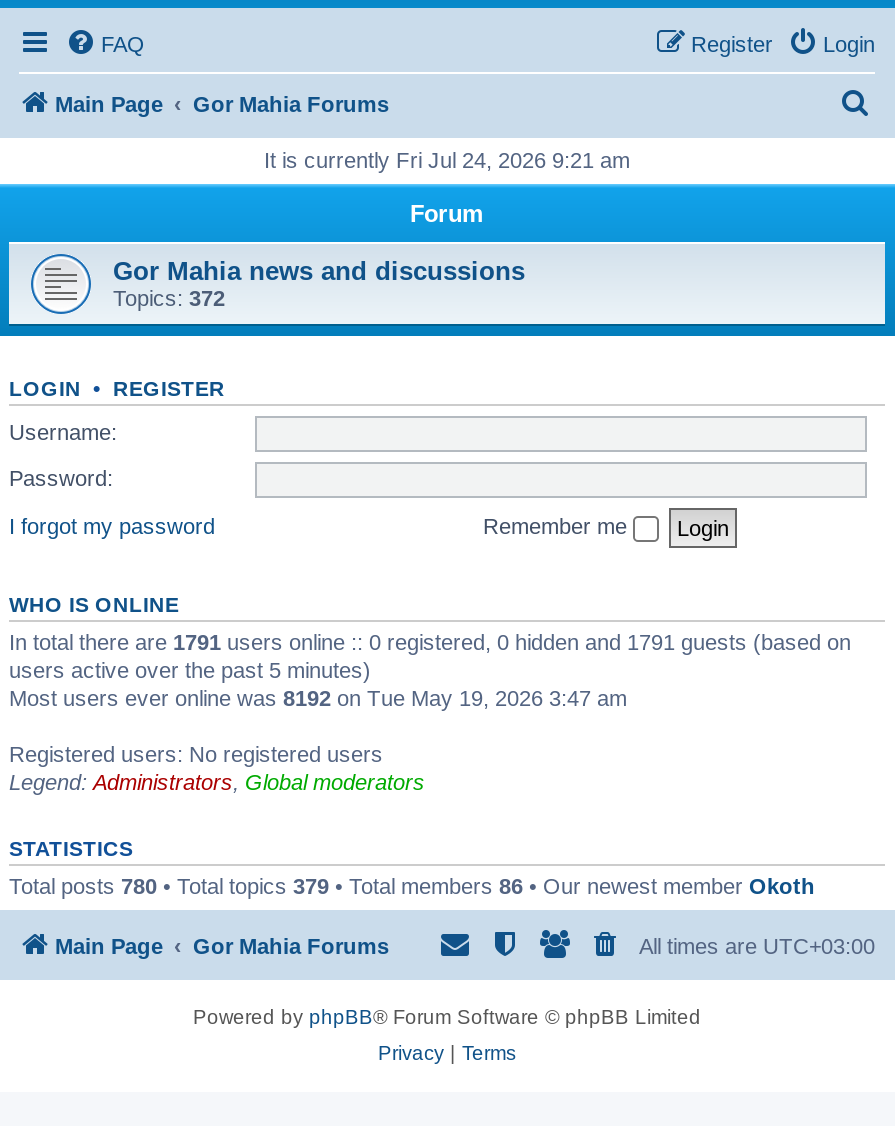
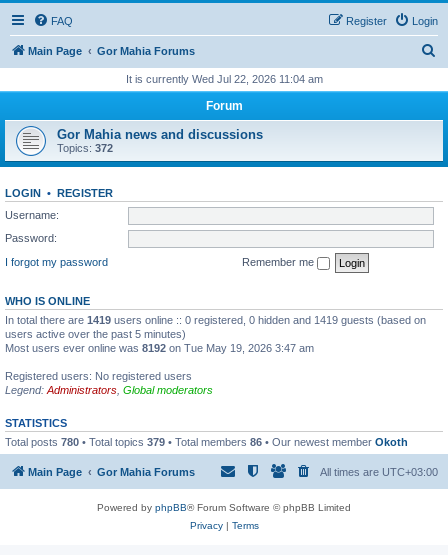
- It is currently Fri Jul 24, 2026 9:21 am
+ It is currently Wed Jul 22, 2026 11:04 am

- In total there are 1791 users online :: 0 registered, 0 hidden and 1791 guests (based on
+ In total there are 1419 users online :: 0 registered, 0 hidden and 1419 guests (based on
